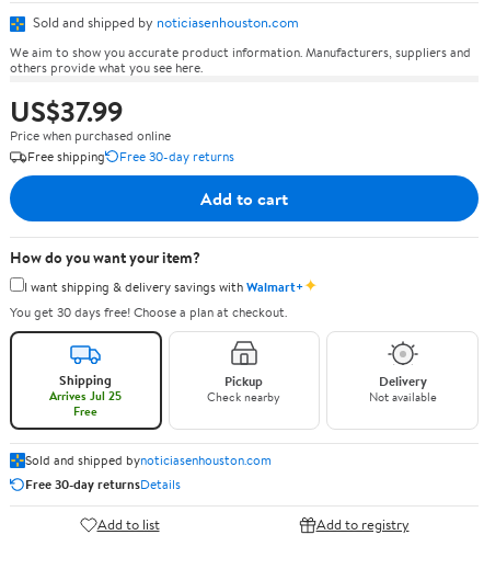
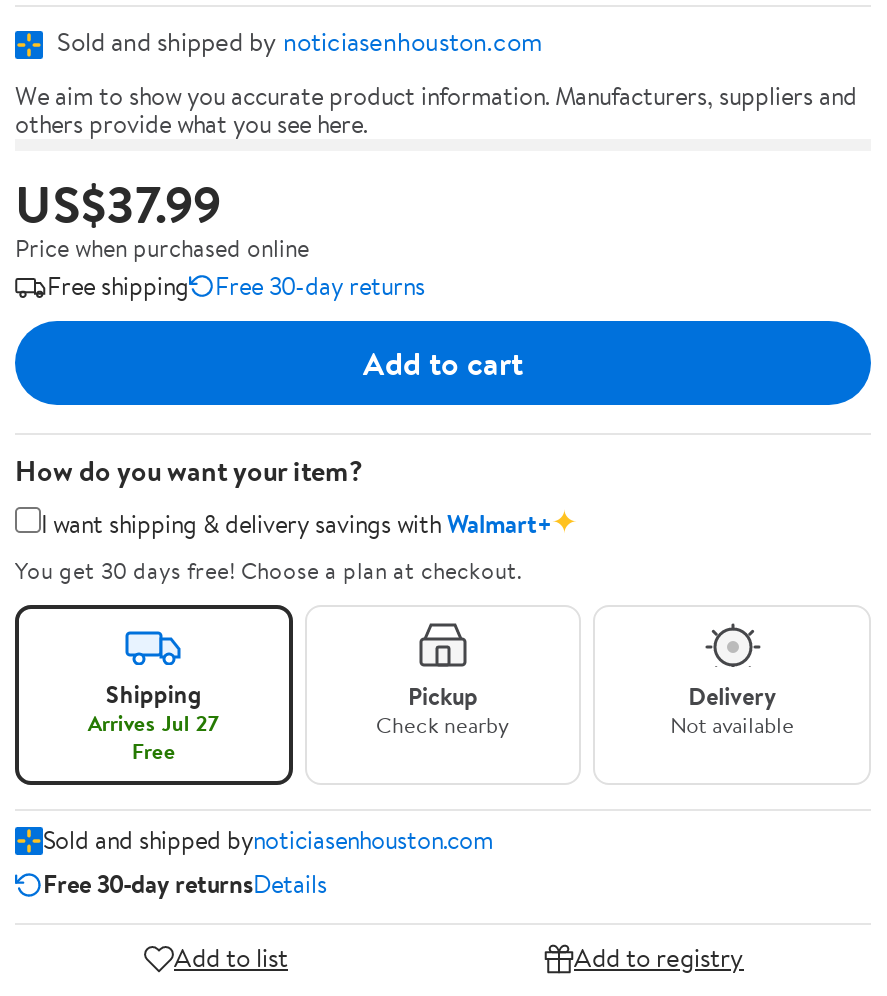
- Arrives Jul 25
+ Arrives Jul 27
